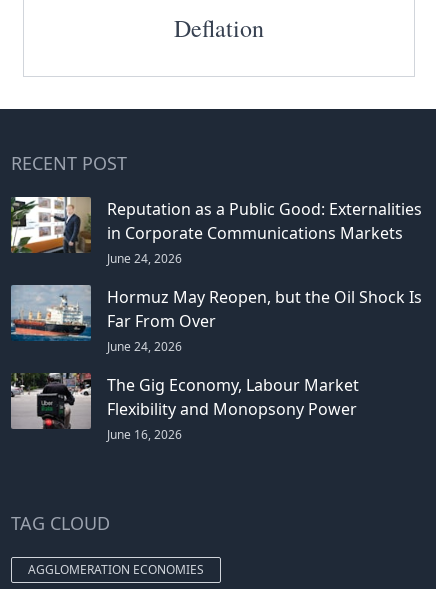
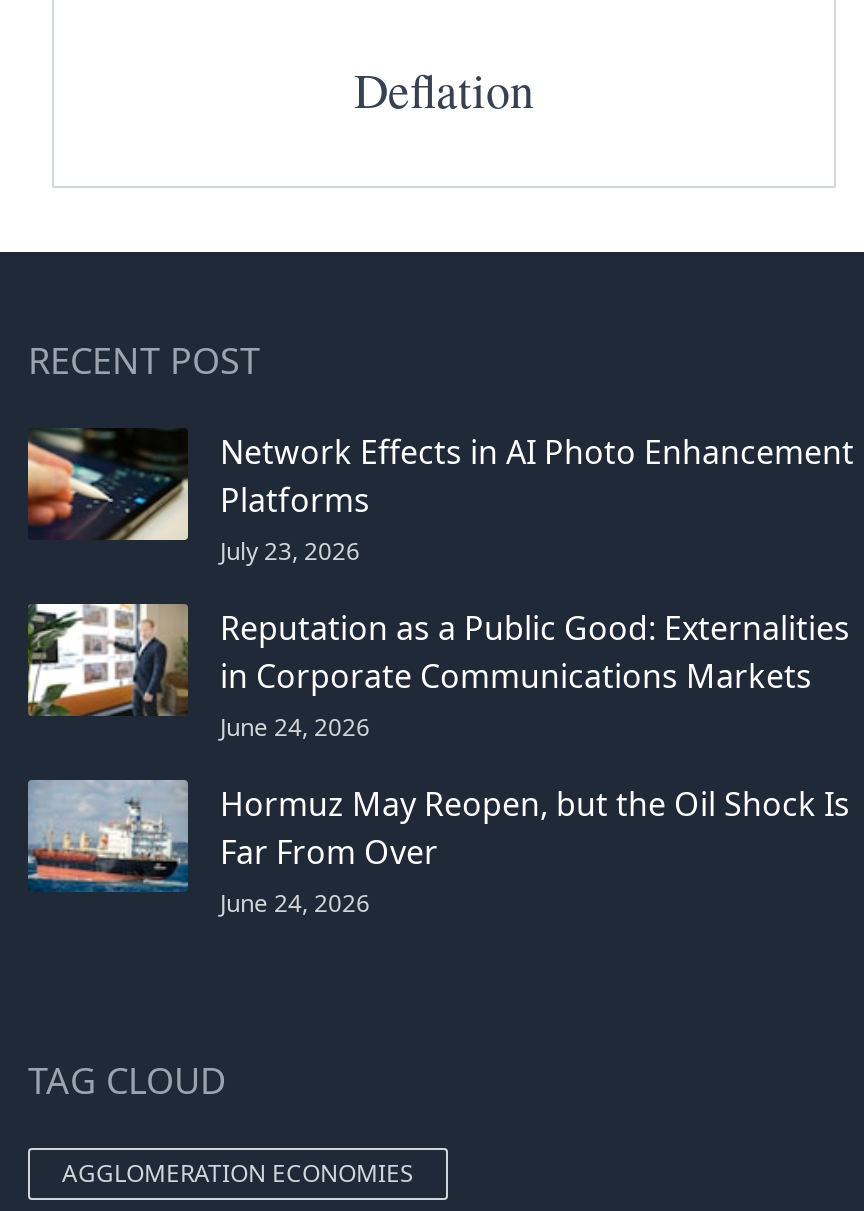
+ [image]
+ Network Effects in AI Photo Enhancement
+ Platforms
+ July 23, 2026

moved down: [image] | Reputation as a Public Good: Externalities | in Corporate Communications Markets | June 24, 2026 | Hormuz May Reopen, but the Oil Shock Is | Far From Over | June 24, 2026

- [image]
- The Gig Economy, Labour Market
- Flexibility and Monopsony Power
- June 16, 2026
